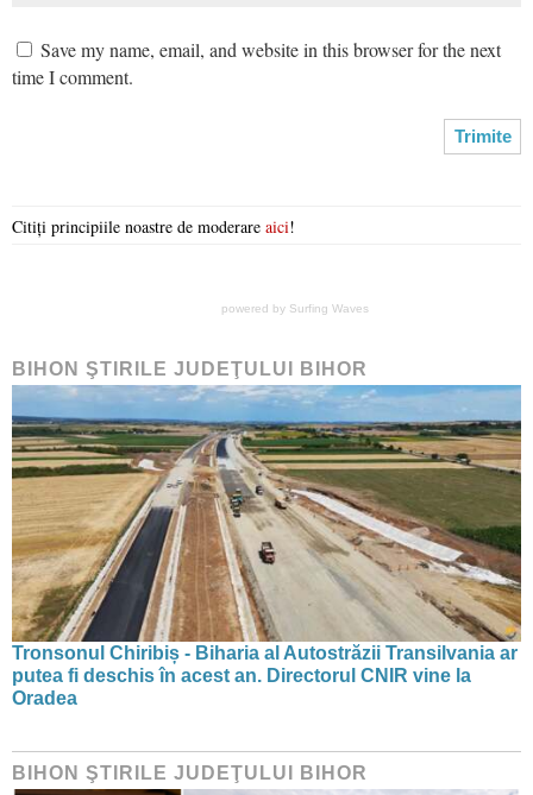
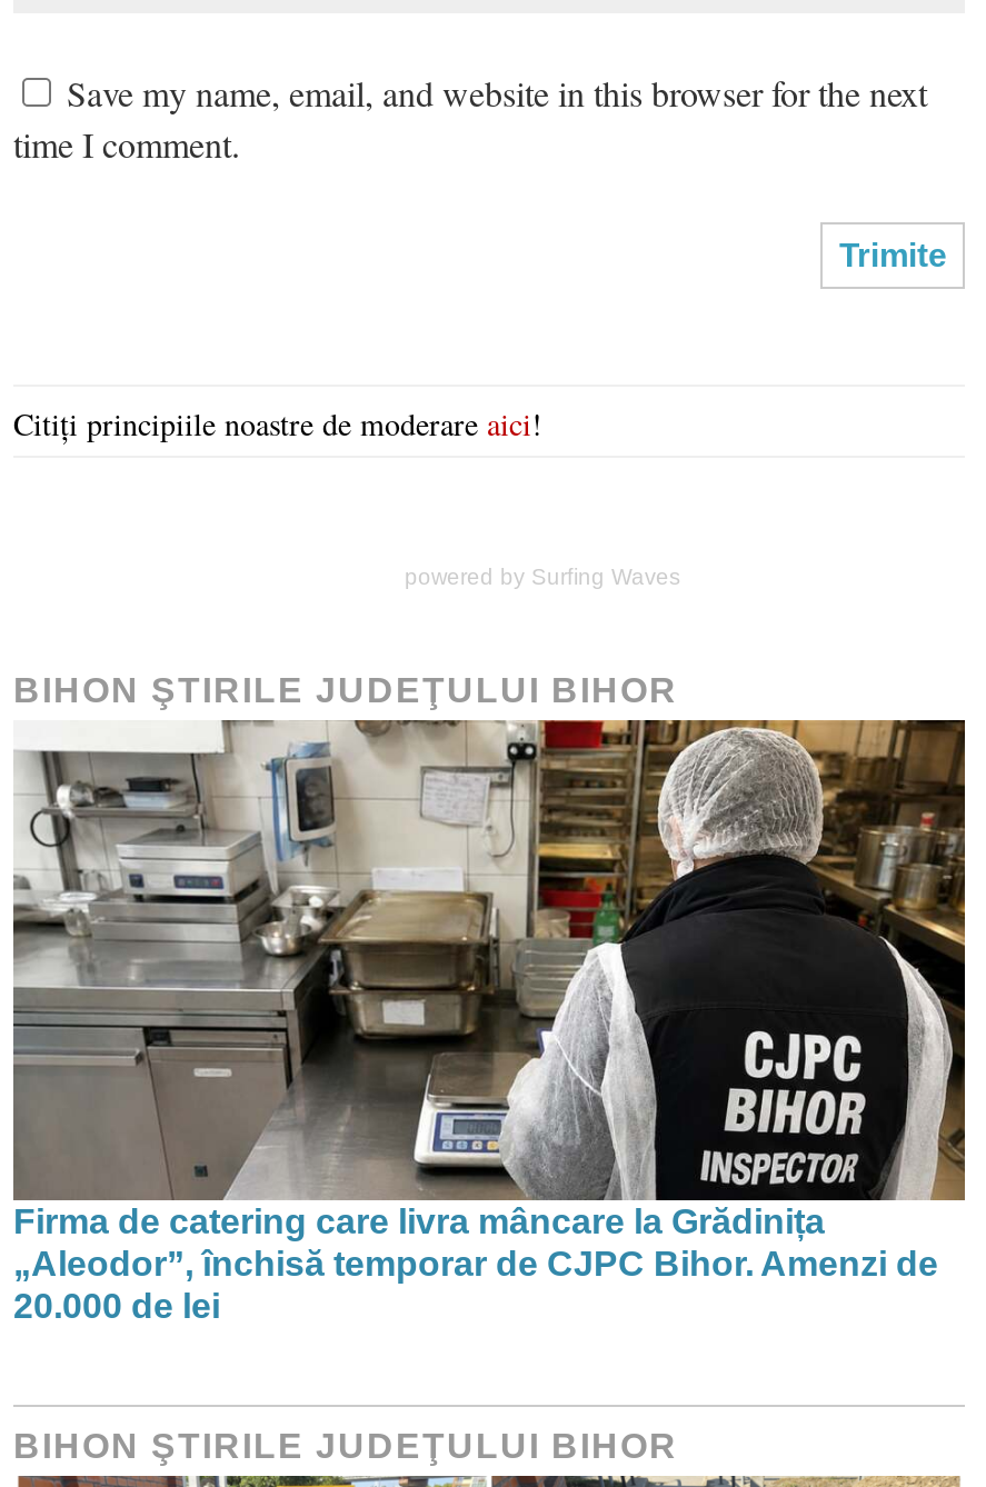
- [image]
- Tronsonul Chiribiș - Biharia al Autostrăzii Transilvania ar
- putea fi deschis în acest an. Directorul CNIR vine la
- Oradea
+ [image]
+ Firma de catering care livra mâncare la Grădinița
+ „Aleodor”, închisă temporar de CJPC Bihor. Amenzi de
+ 20.000 de lei
